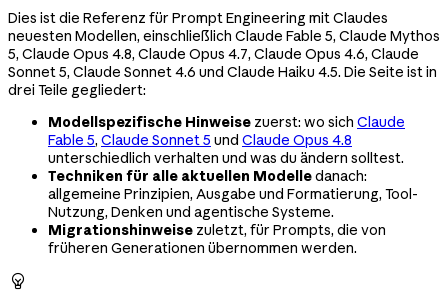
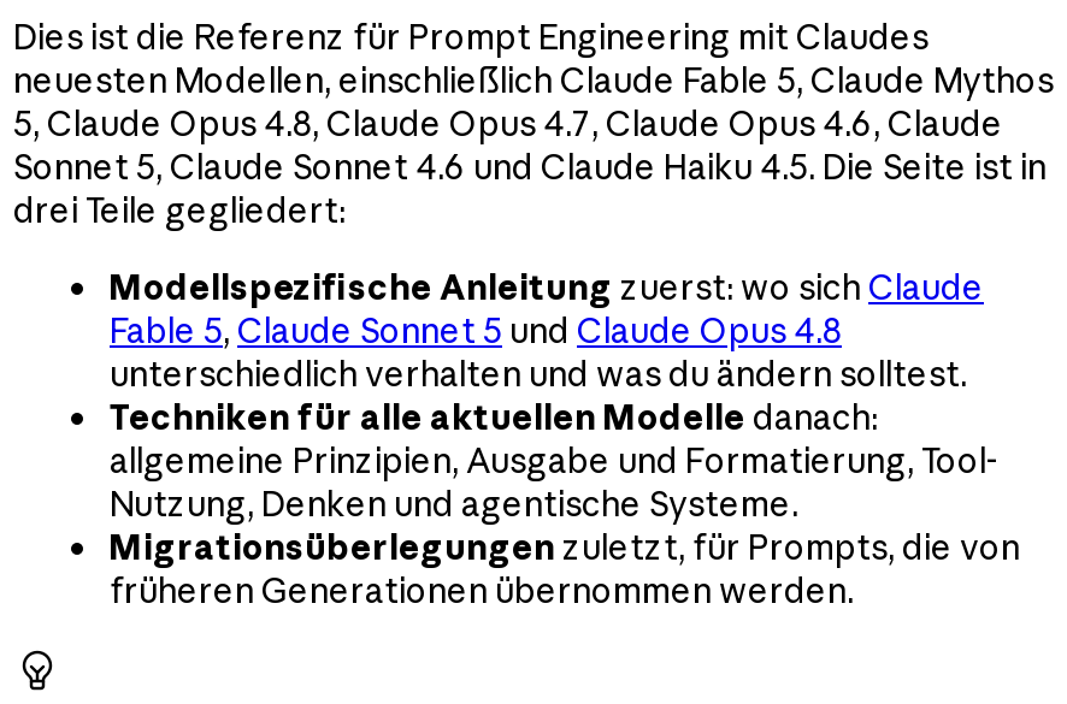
- Modellspezifische Hinweise zuerst: wo sich Claude
+ Modellspezifische Anleitung zuerst: wo sich Claude

- Migrationshinweise zuletzt, für Prompts, die von
+ Migrationsüberlegungen zuletzt, für Prompts, die von
